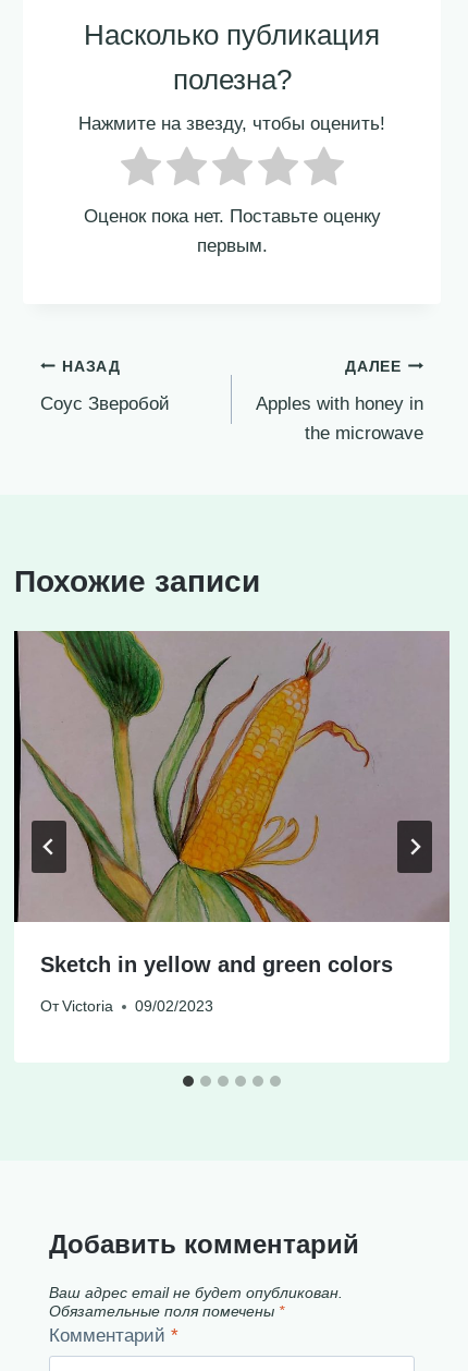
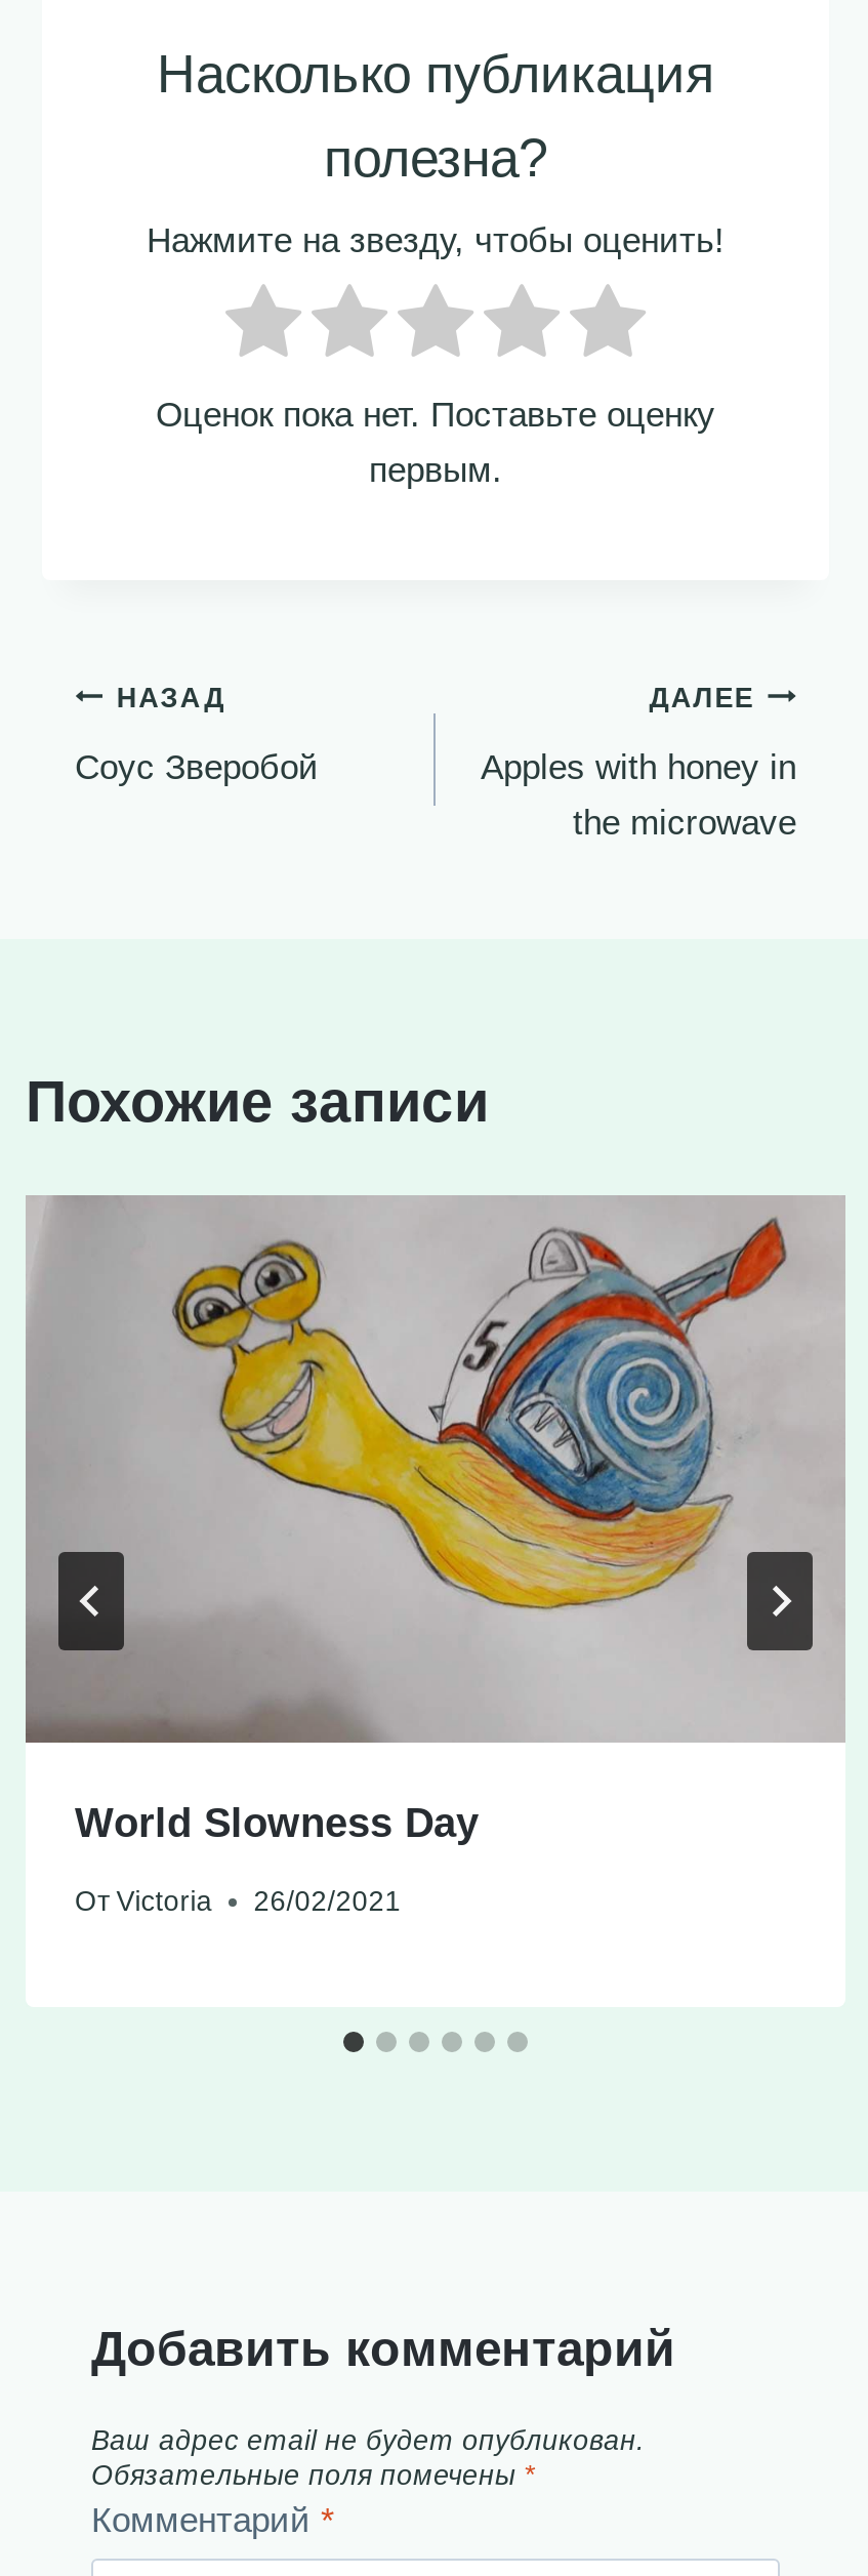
- [image]
- Sketch in yellow and green colors
+ [image]
+ World Slowness Day

- От Victoria 09/02/2023
+ От Victoria 26/02/2021
